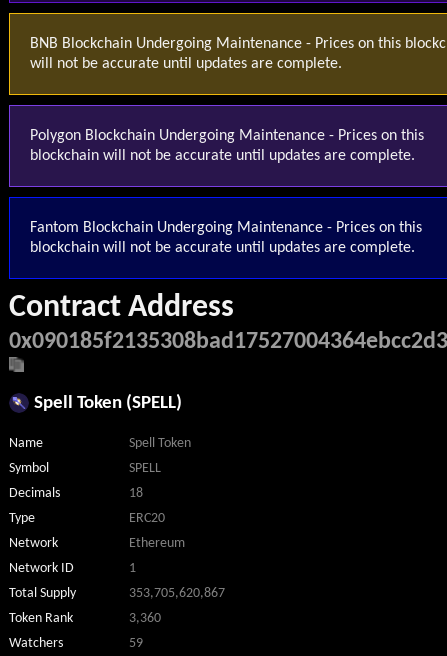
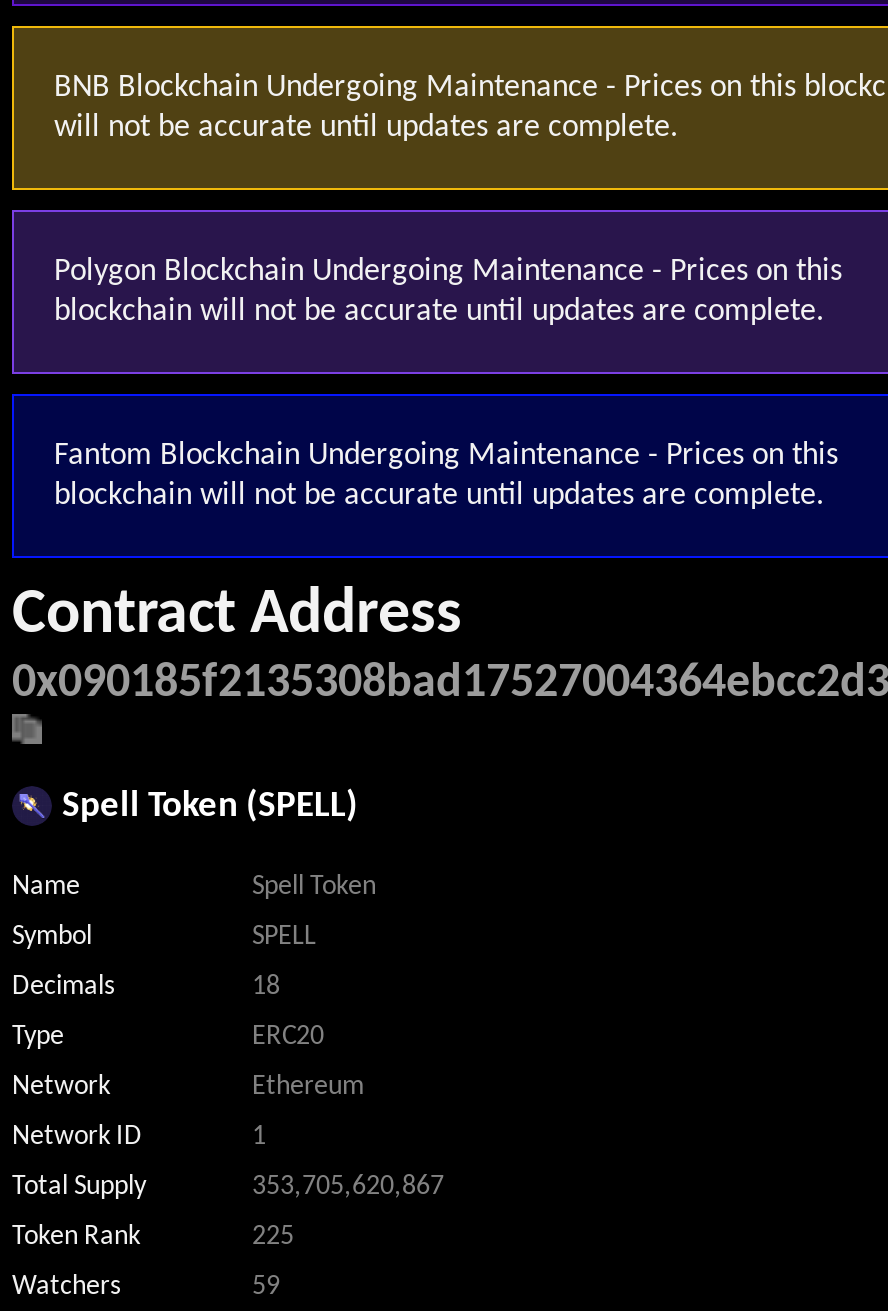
- 3,360
+ 225
